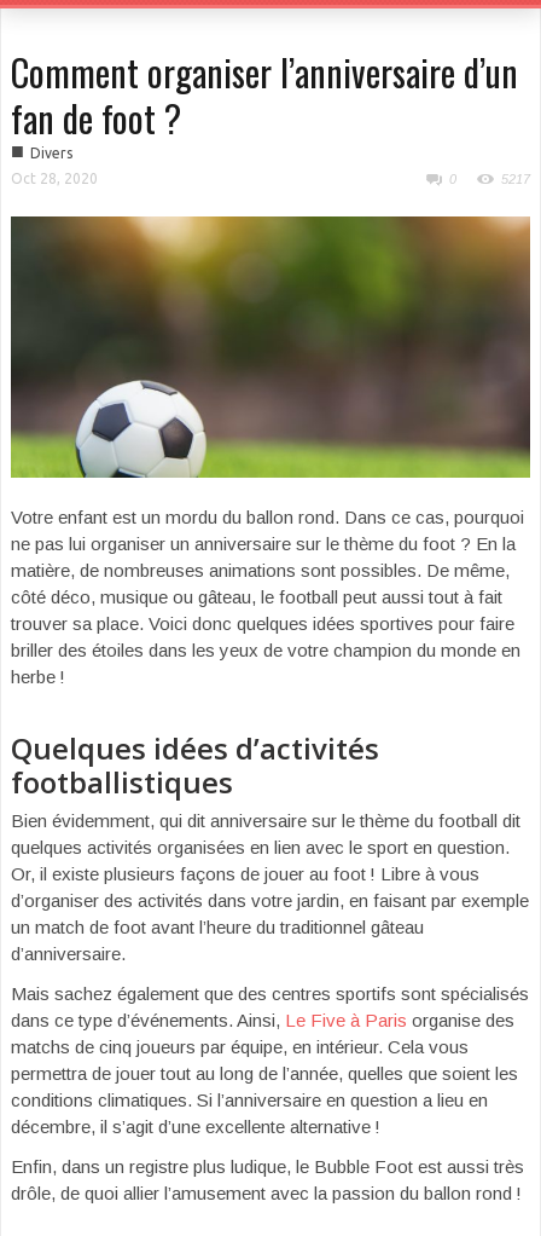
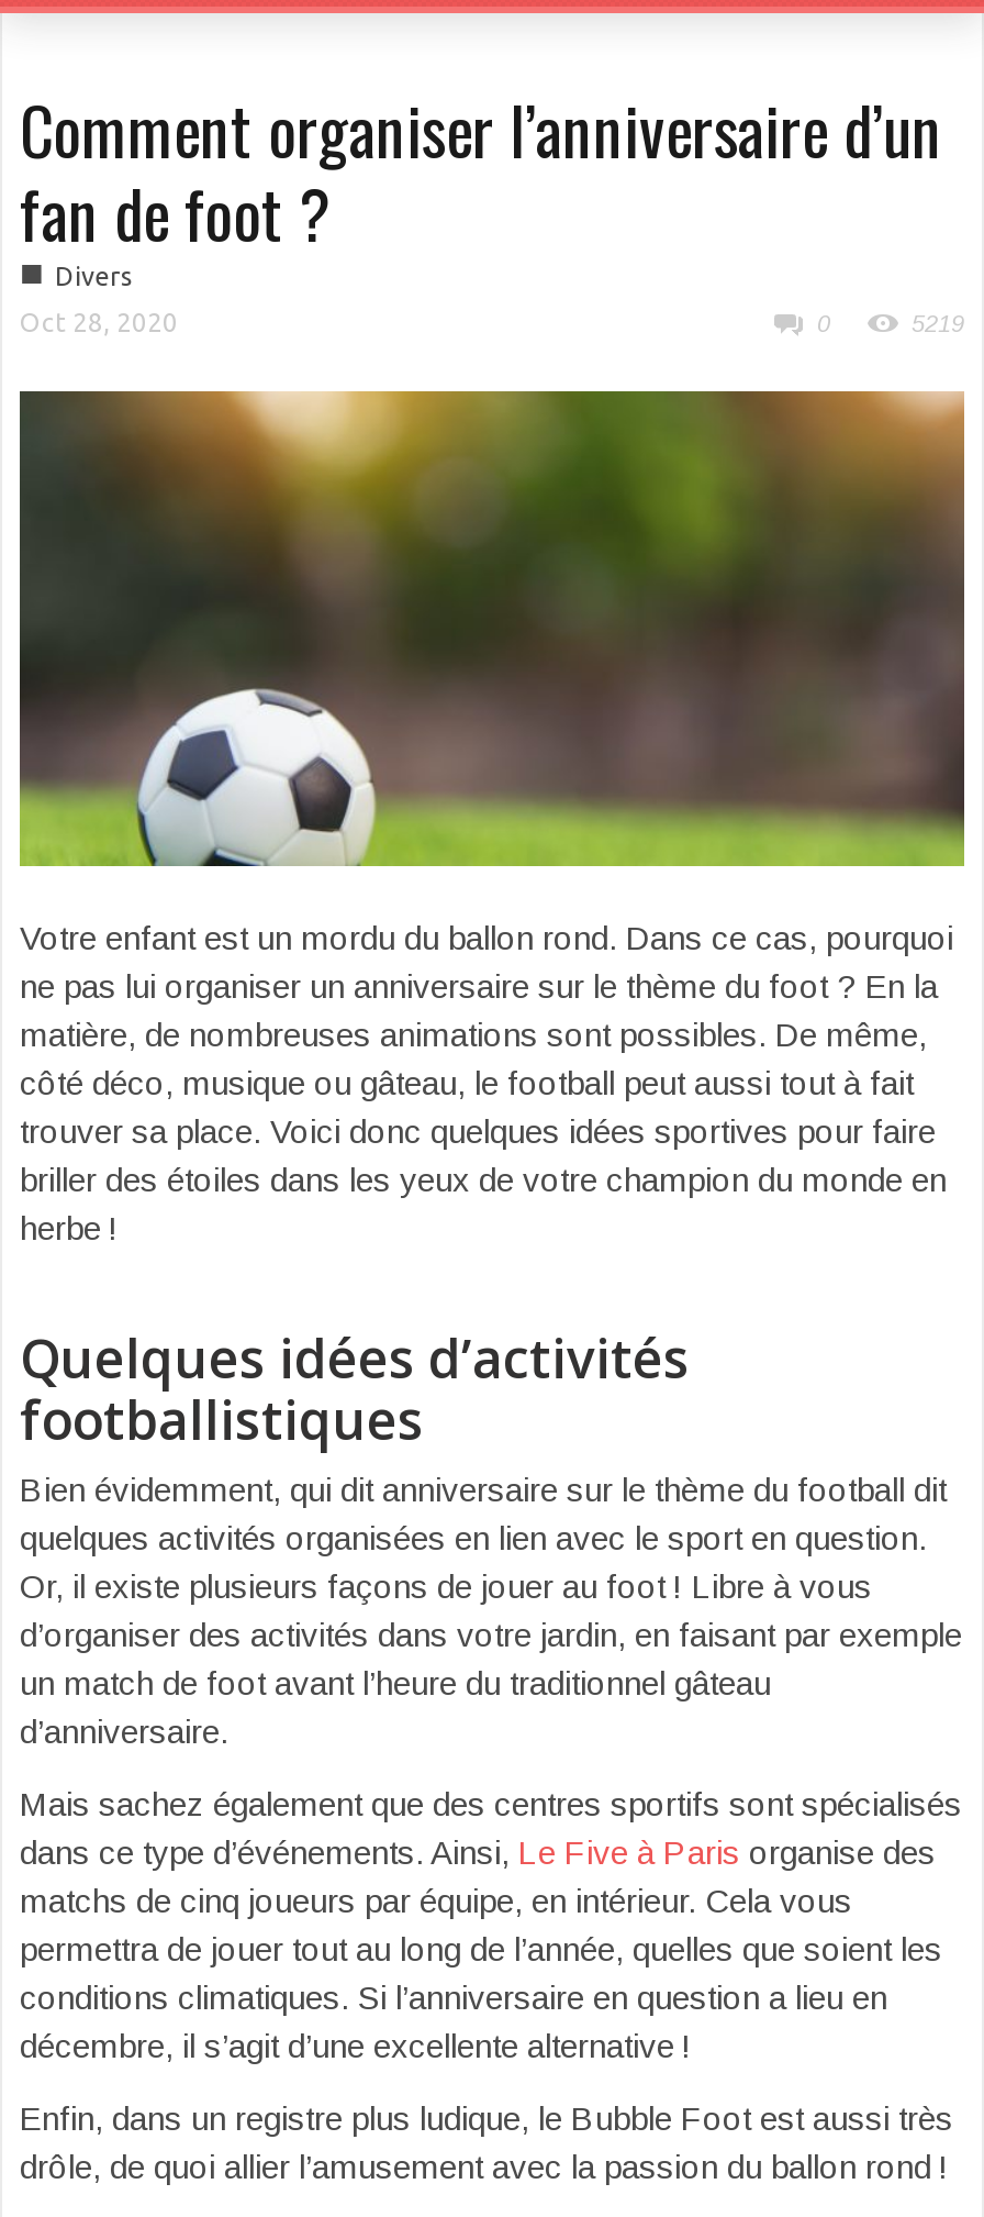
- 5217
+ 5219
